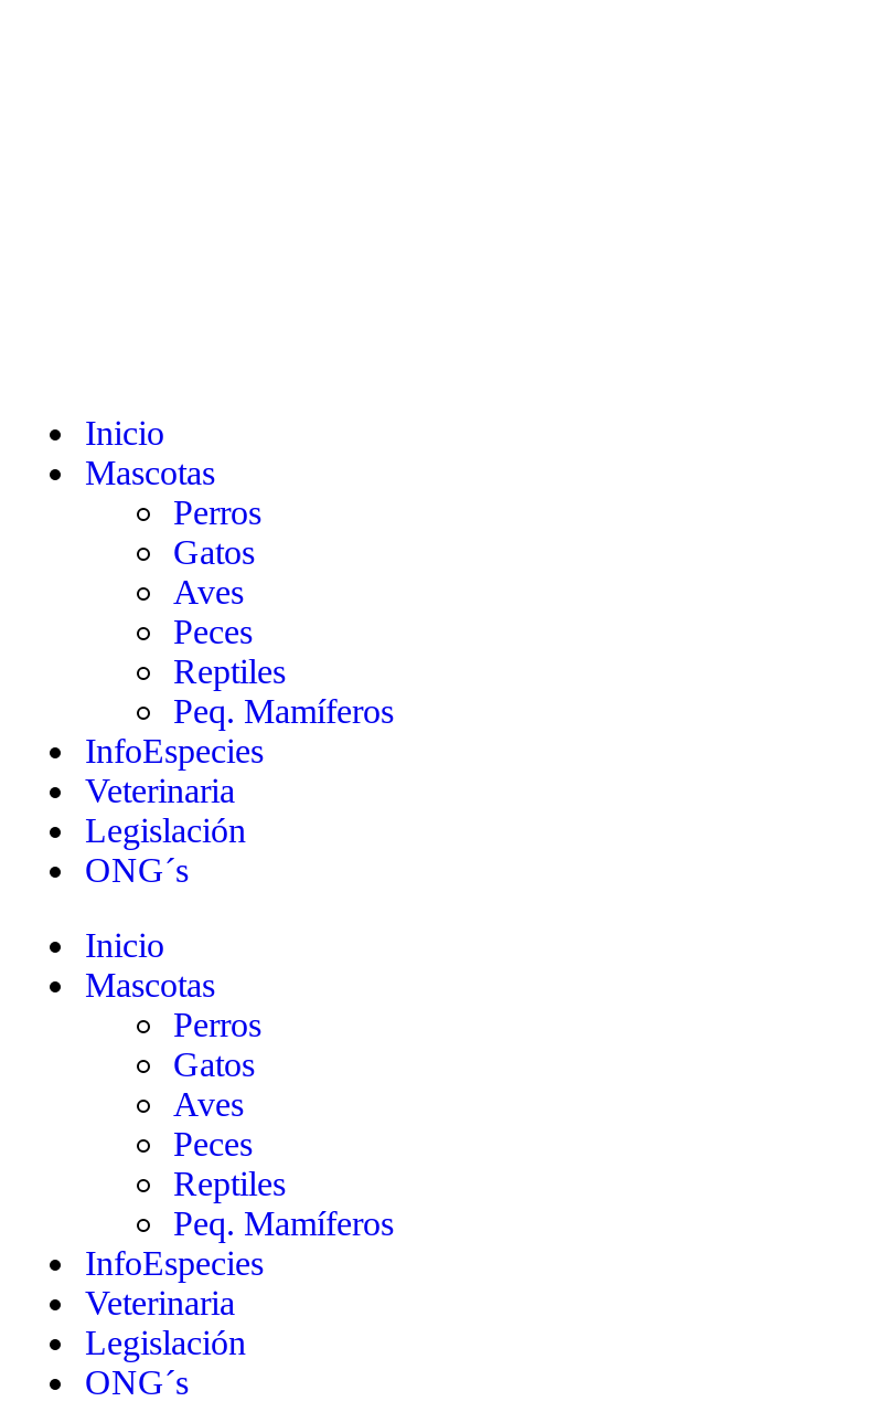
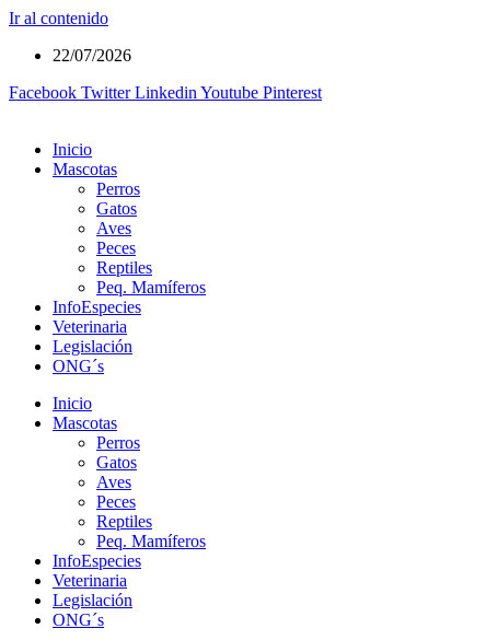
+ Ir al contenido
+ 22/07/2026
+ Facebook Twitter Linkedin Youtube Pinterest
